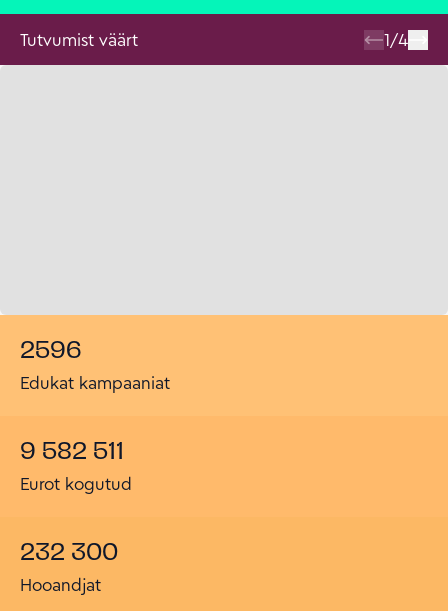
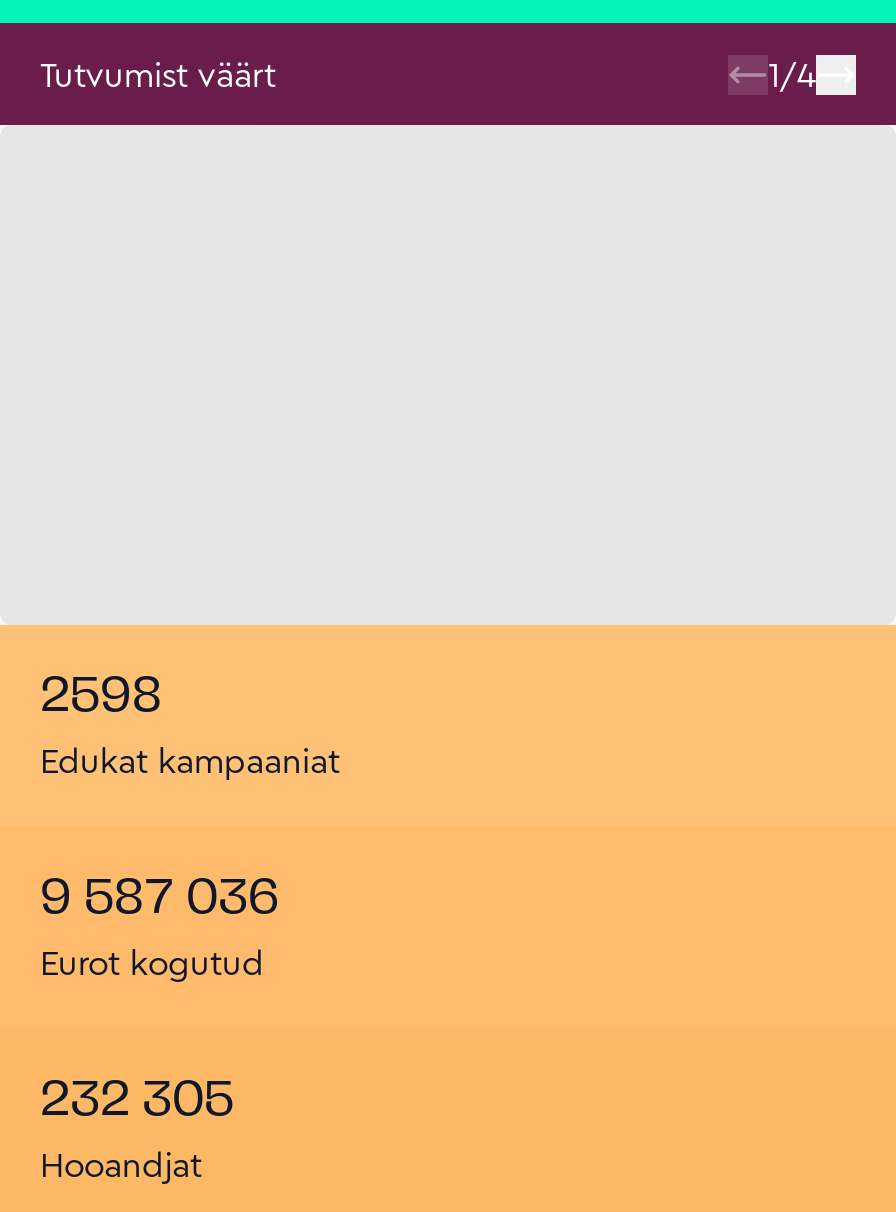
- 2596
+ 2598

- 9 582 511
+ 9 587 036

- 232 300
+ 232 305
